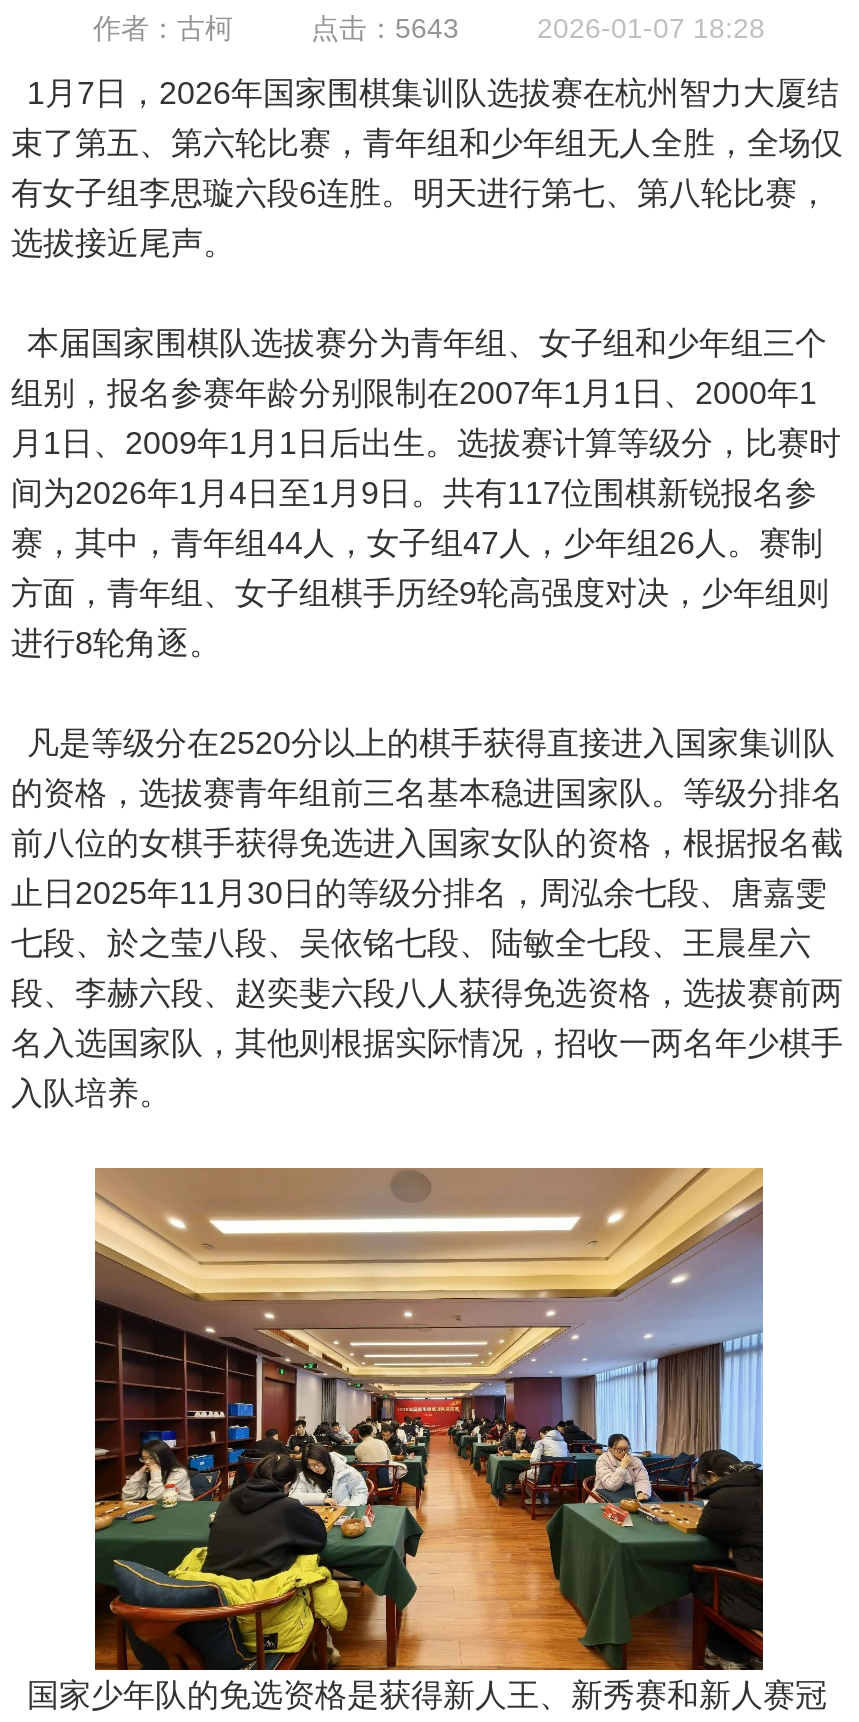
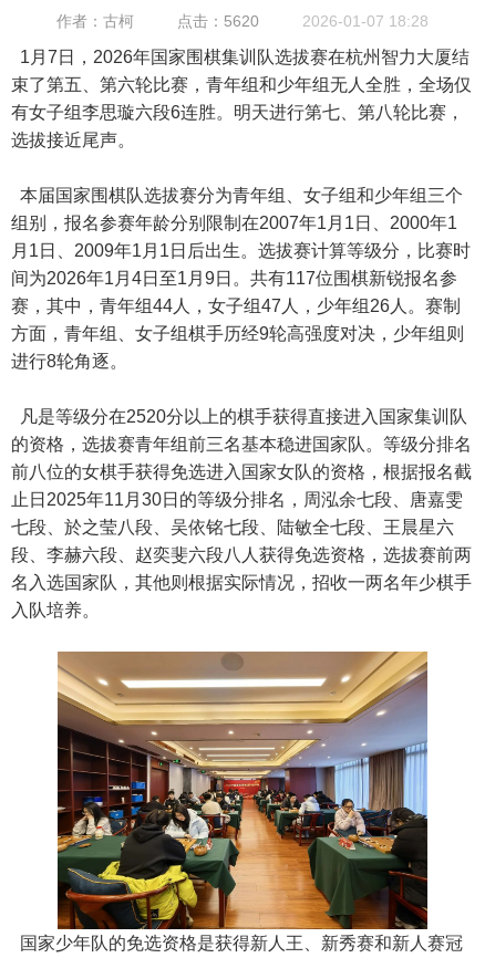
- 点击：5643
+ 点击：5620
